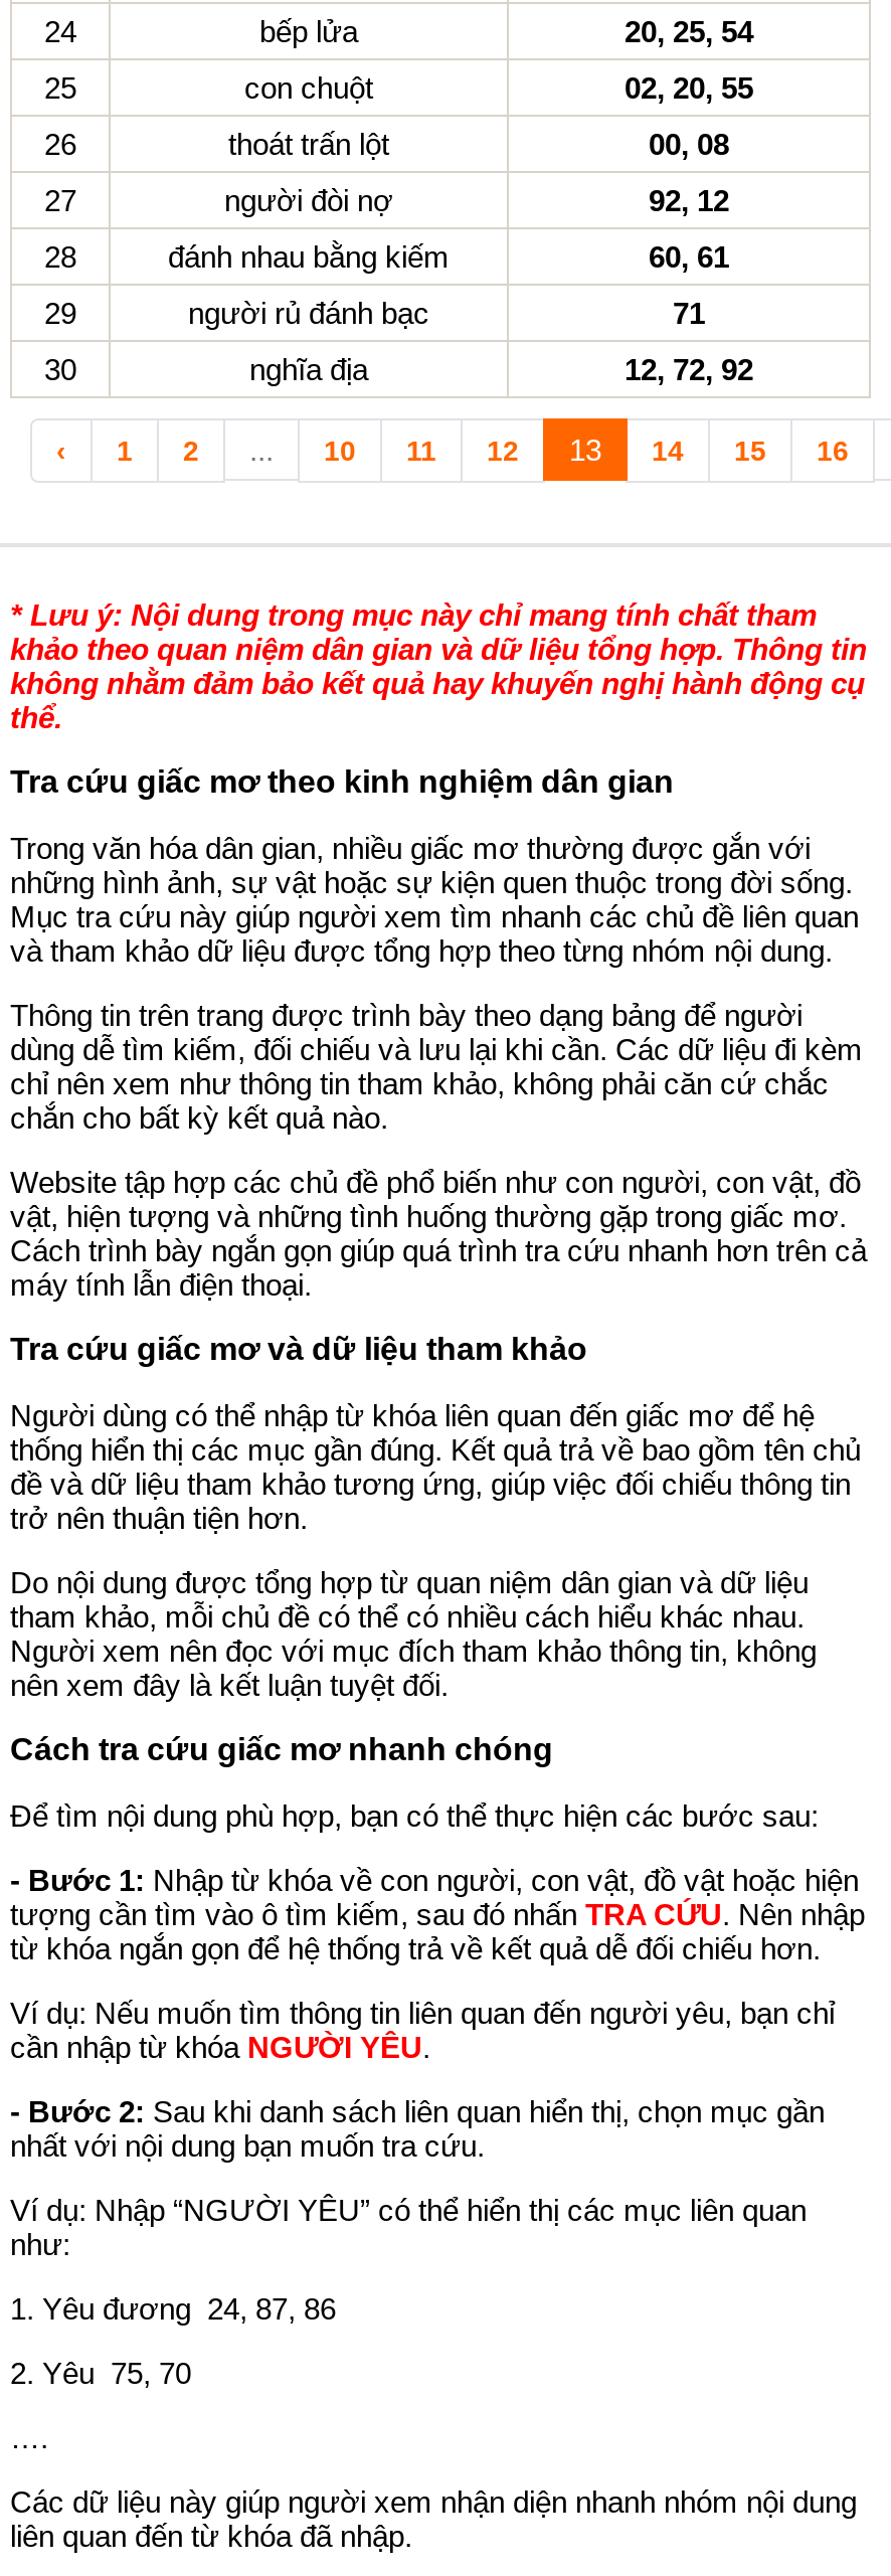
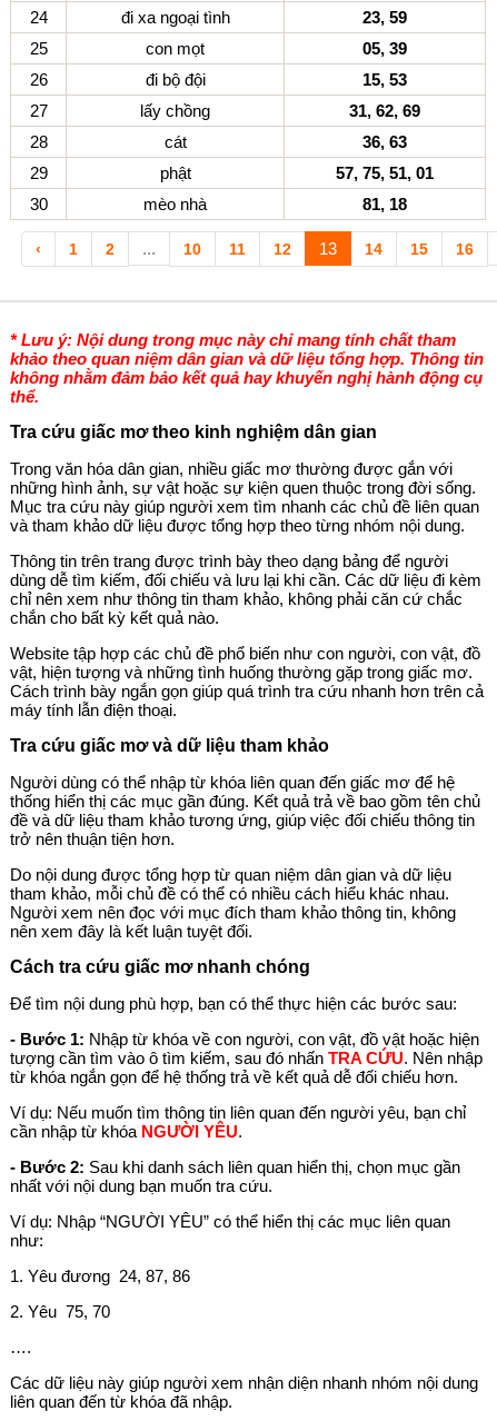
- bếp lửa
- 20, 25, 54
+ đi xa ngoại tình
+ 23, 59

- con chuột
- 02, 20, 55
+ con mọt
+ 05, 39

- thoát trấn lột
- 00, 08
+ đi bộ đội
+ 15, 53

- người đòi nợ
- 92, 12
+ lấy chồng
+ 31, 62, 69

- đánh nhau bằng kiếm
- 60, 61
+ cát
+ 36, 63

- người rủ đánh bạc
- 71
+ phật
+ 57, 75, 51, 01

- nghĩa địa
- 12, 72, 92
+ mèo nhà
+ 81, 18
